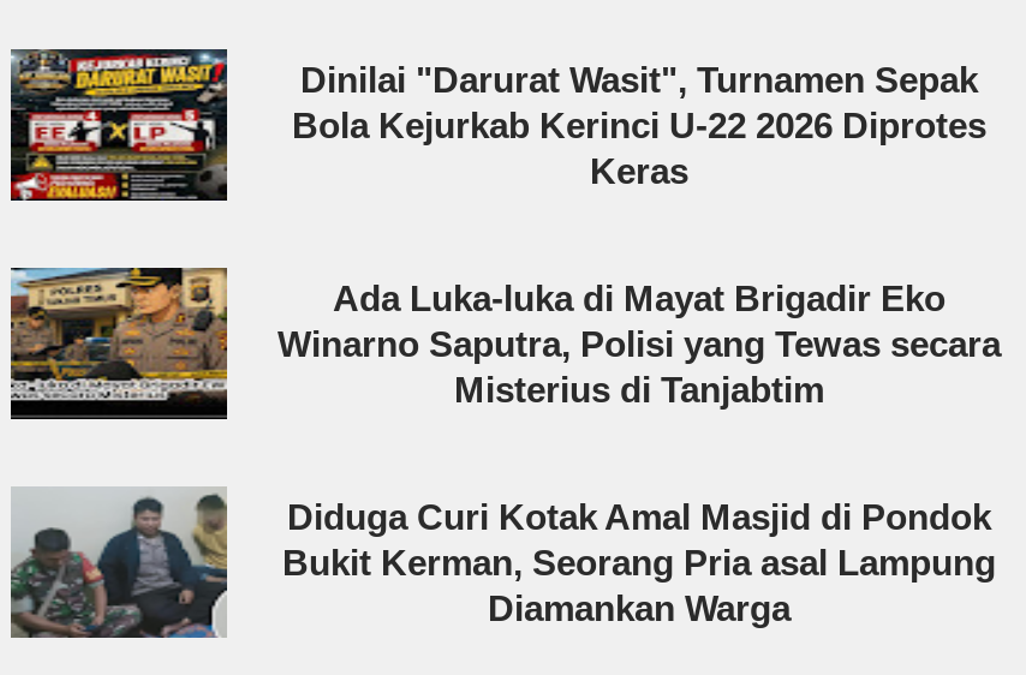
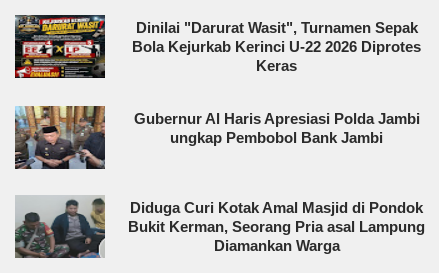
- [image]
- Ada Luka-luka di Mayat Brigadir Eko
- Winarno Saputra, Polisi yang Tewas secara
- Misterius di Tanjabtim
+ [image]
+ Gubernur Al Haris Apresiasi Polda Jambi
+ ungkap Pembobol Bank Jambi
